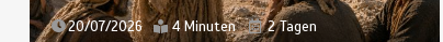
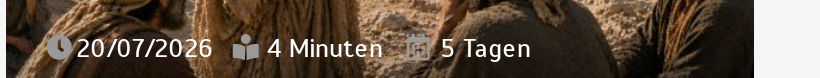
- 20/07/2026 4 Minuten 2 Tagen
+ 20/07/2026 4 Minuten 5 Tagen
